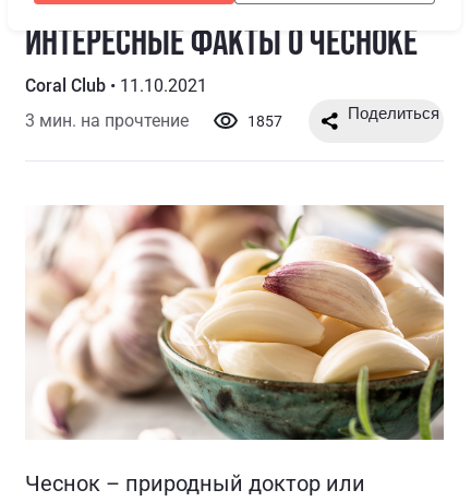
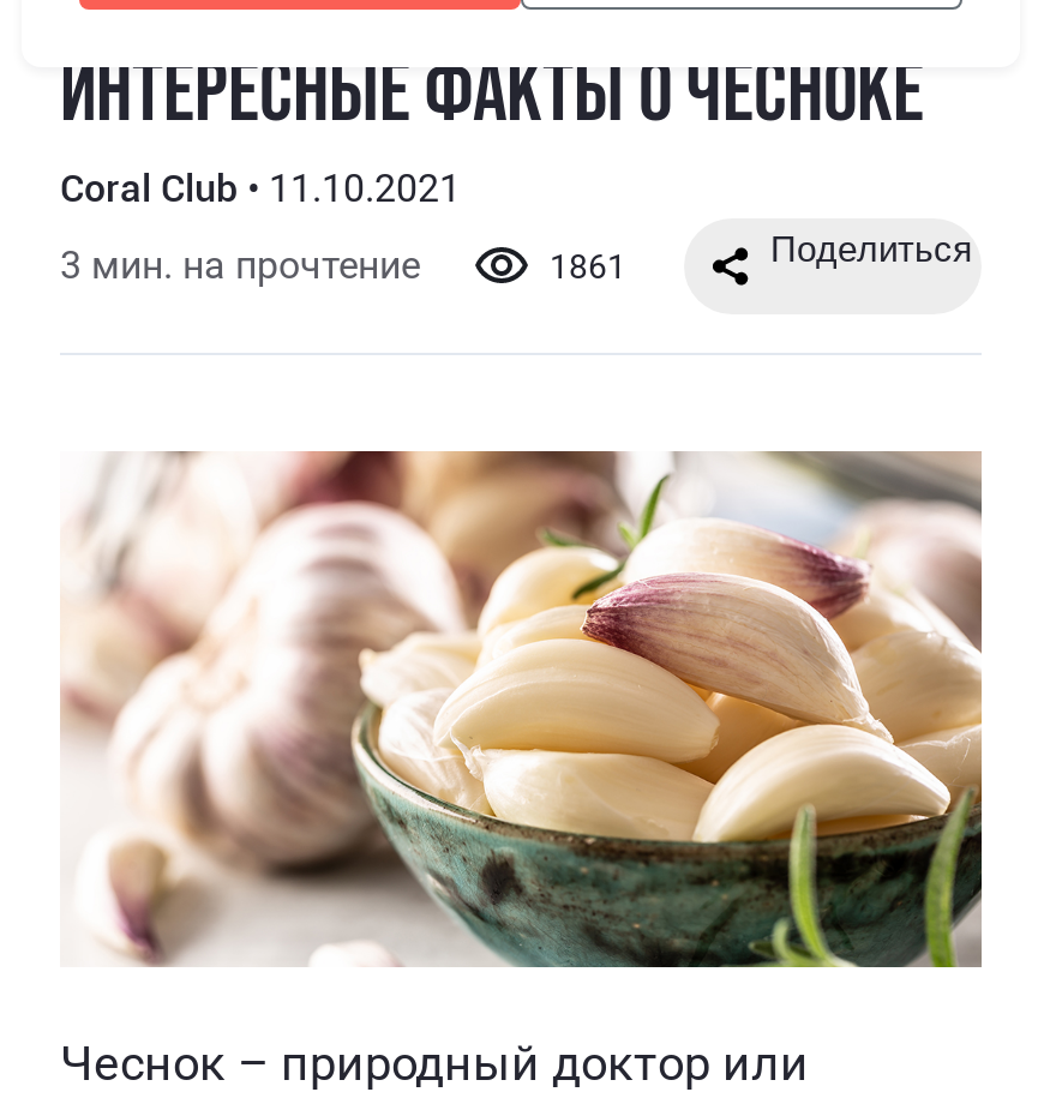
- 1857
+ 1861
